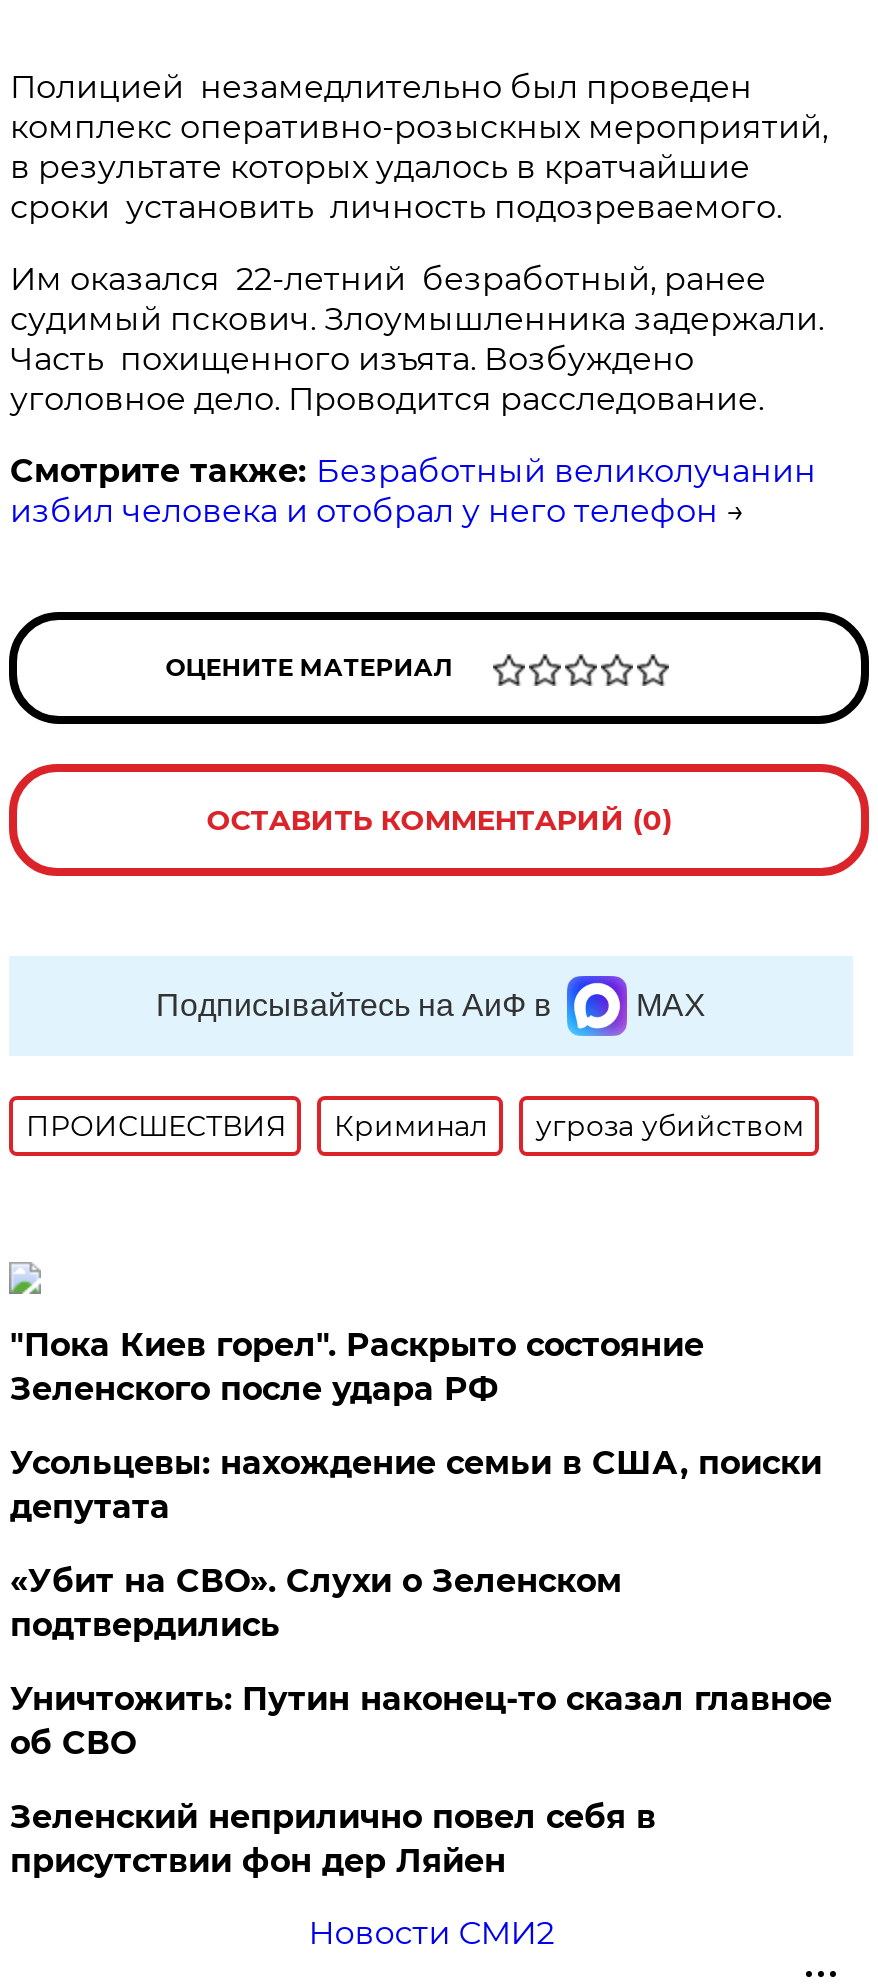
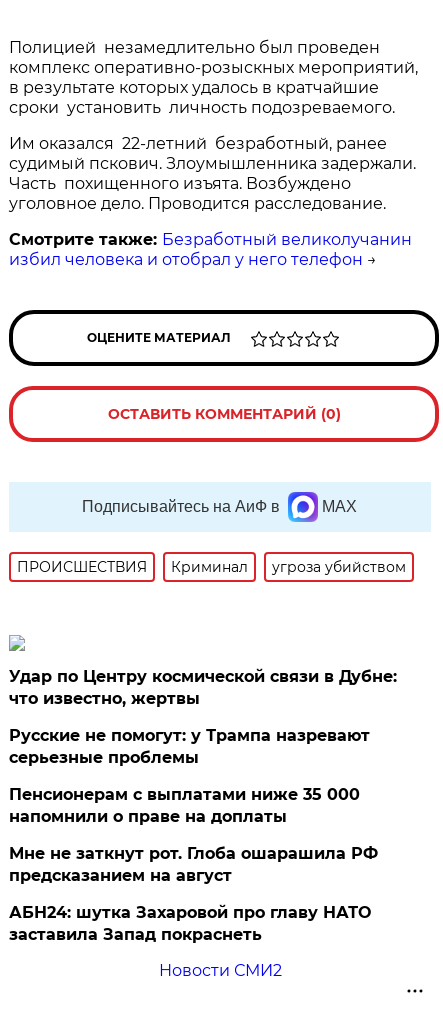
- "Пока Киев горел". Раскрыто состояние
- Зеленского после удара РФ
+ Удар по Центру космической связи в Дубне:
+ что известно, жертвы

- Усольцевы: нахождение семьи в США, поиски
- депутата
+ Русские не помогут: у Трампа назревают
+ серьезные проблемы

- «Убит на СВО». Слухи о Зеленском
- подтвердились
+ Пенсионерам с выплатами ниже 35 000
+ напомнили о праве на доплаты

- Уничтожить: Путин наконец-то сказал главное
- об СВО
+ Мне не заткнут рот. Глоба ошарашила РФ
+ предсказанием на август

- Зеленский неприлично повел cебя в
- присутствии фон дер Ляйен
+ АБН24: шутка Захаровой про главу НАТО
+ заставила Запад покраснеть
